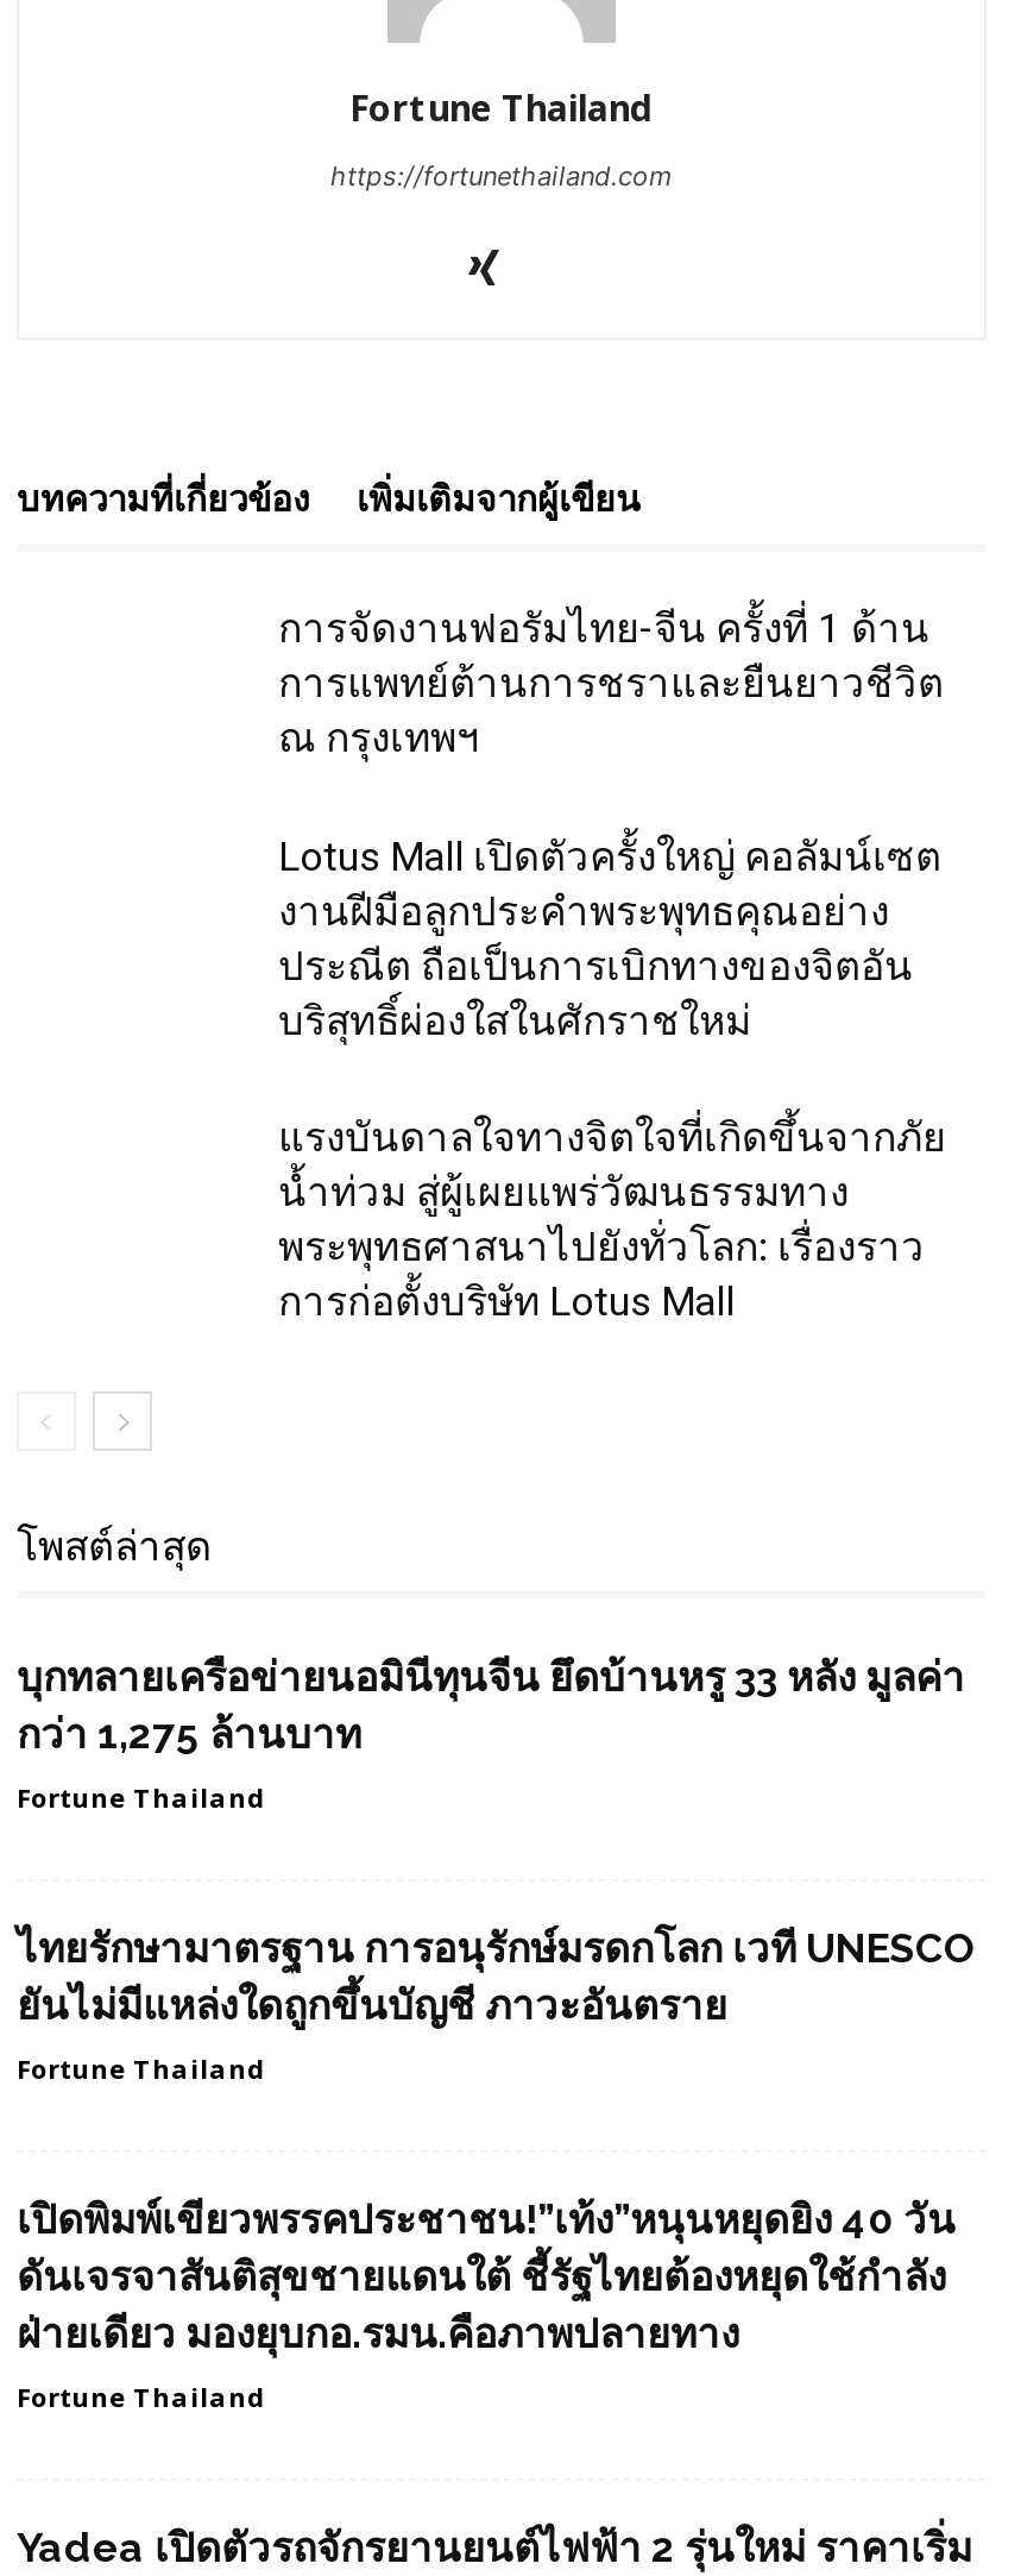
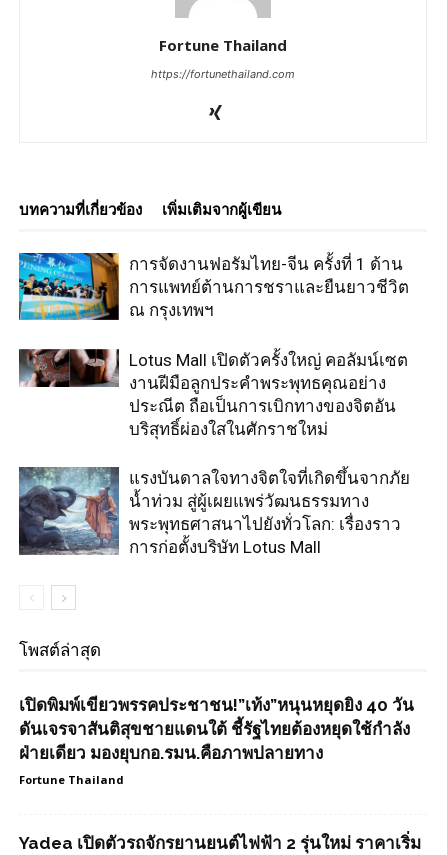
+ [image]

+ [image]

+ [image]

- บุกทลายเครือข่ายนอมินีทุนจีน ยึดบ้านหรู 33 หลัง มูลค่า
- กว่า 1,275 ล้านบาท
- Fortune Thailand
- ไทยรักษามาตรฐาน การอนุรักษ์มรดกโลก เวที UNESCO
- ยันไม่มีแหล่งใดถูกขึ้นบัญชี ภาวะอันตราย
- Fortune Thailand
